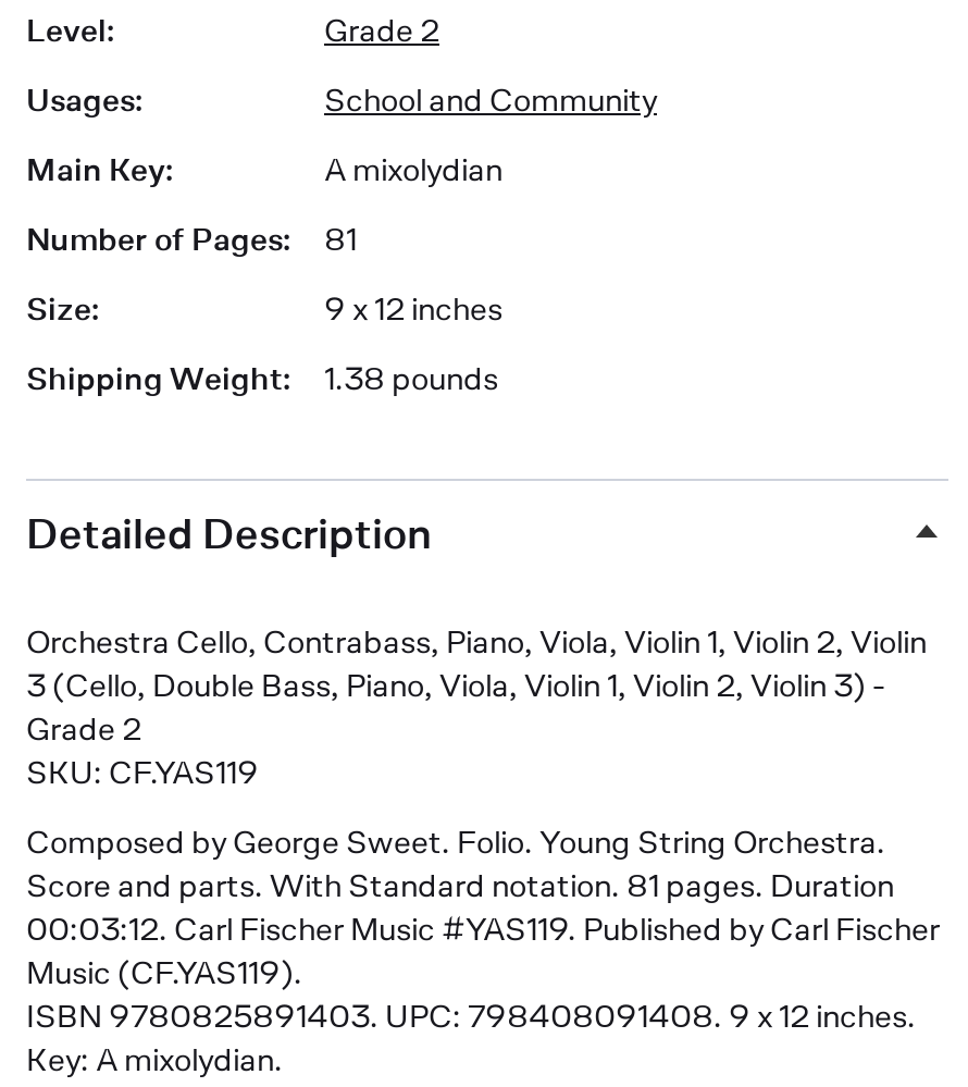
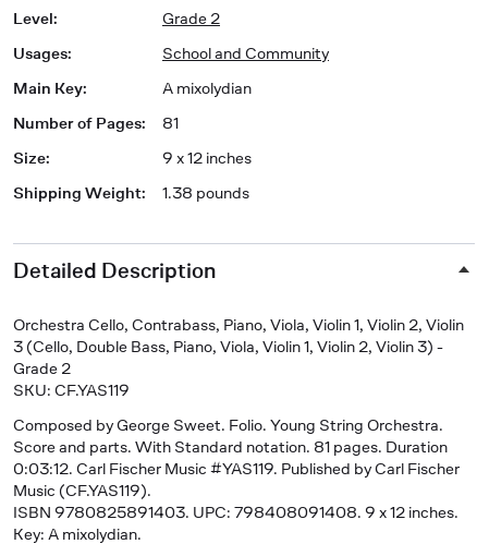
- 00:03:12. Carl Fischer Music #YAS119. Published by Carl Fischer
+ 0:03:12. Carl Fischer Music #YAS119. Published by Carl Fischer
